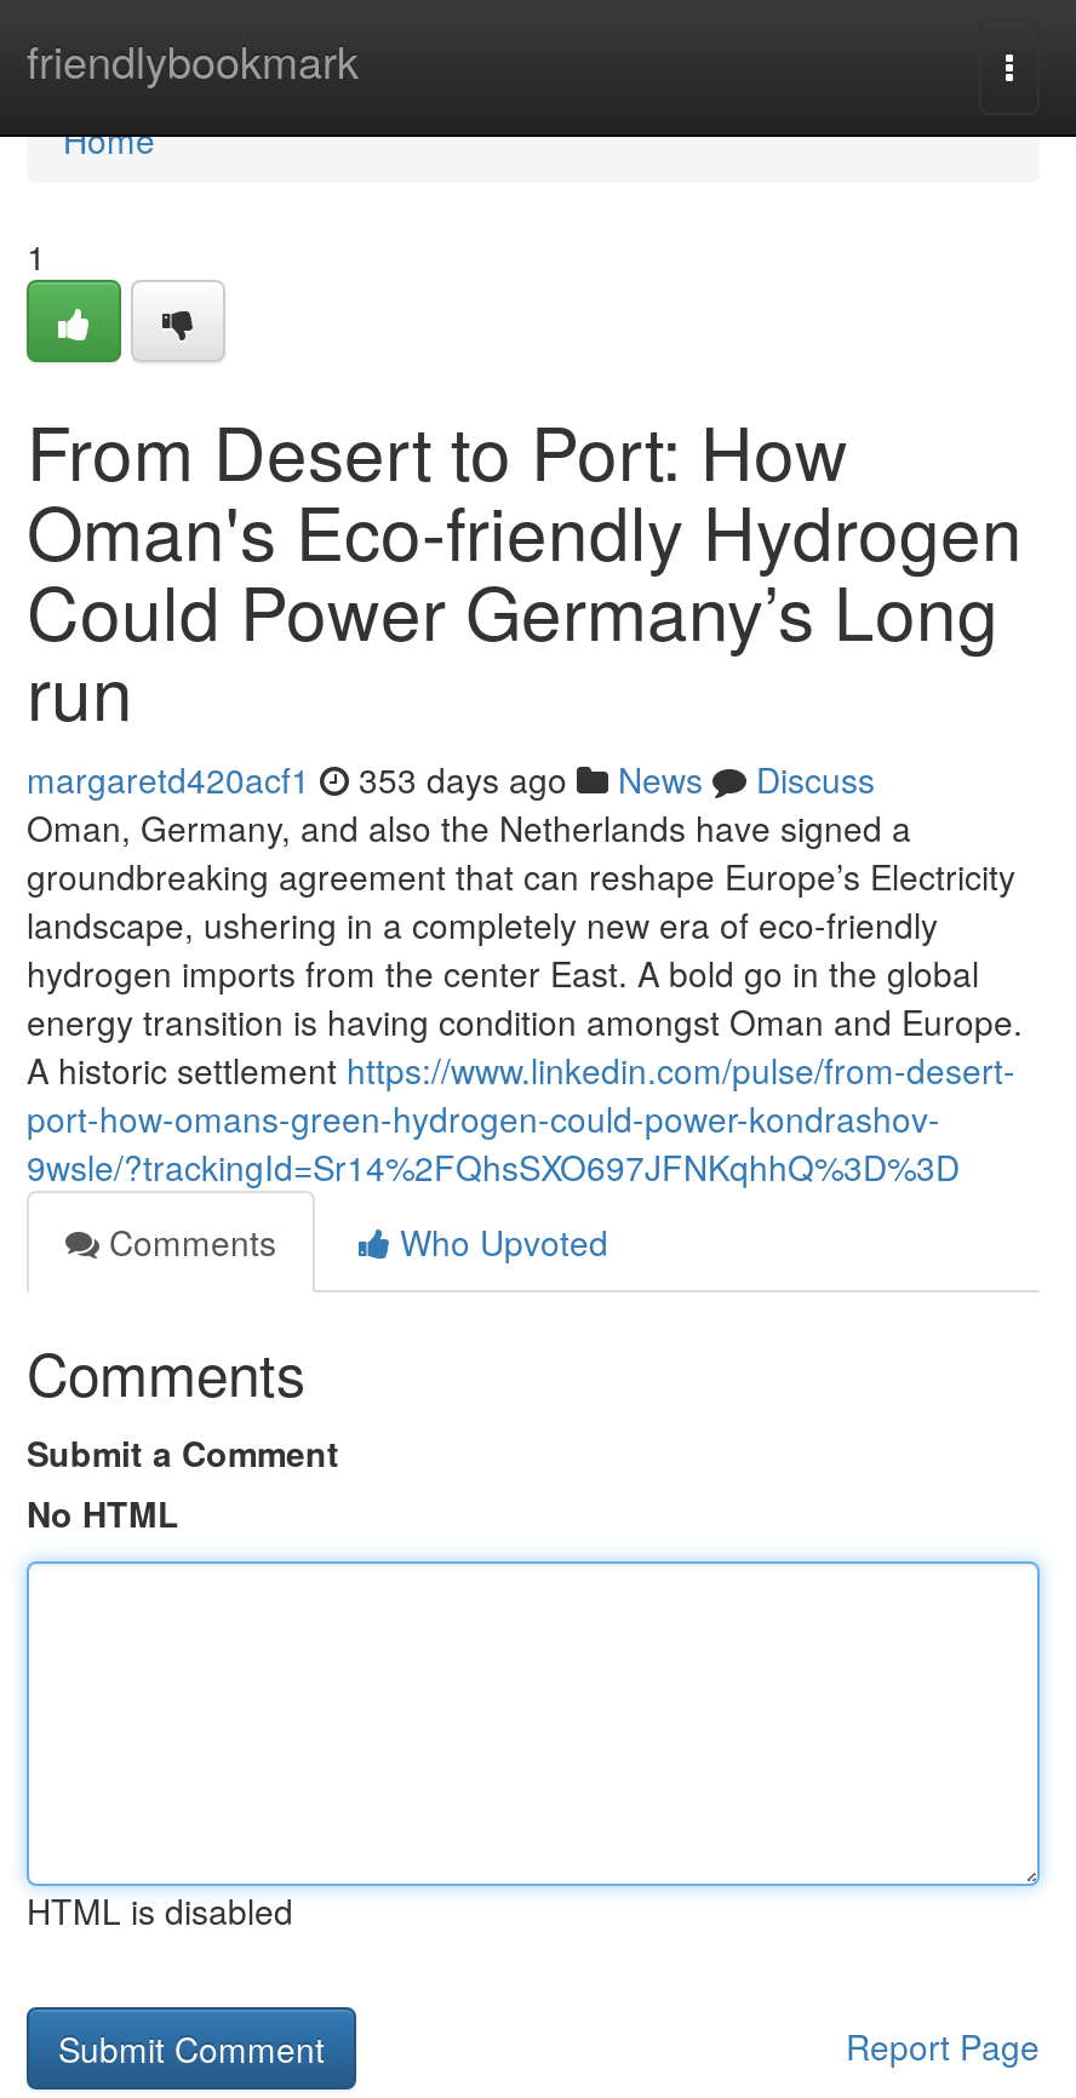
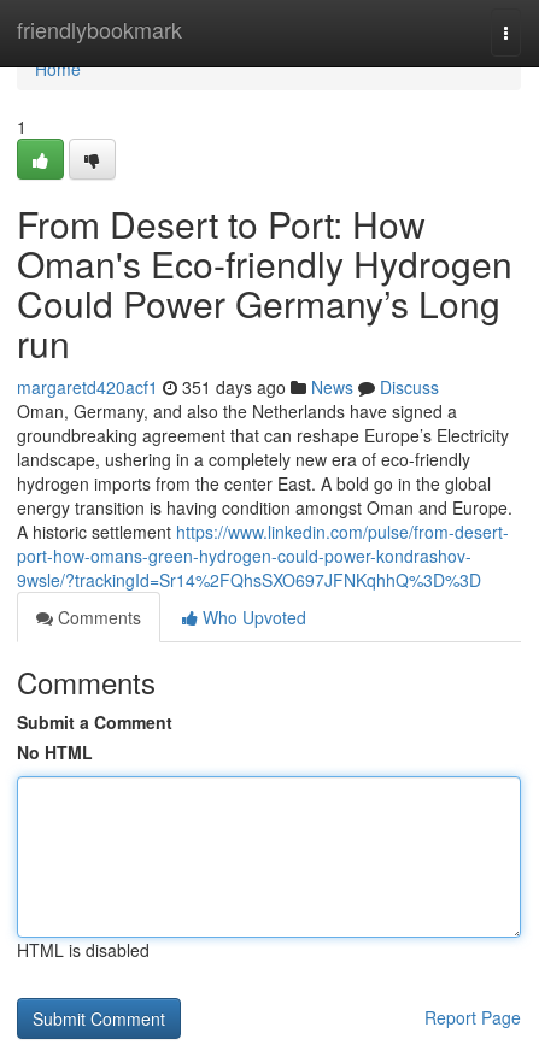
- margaretd420acf1 353 days ago News Discuss
+ margaretd420acf1 351 days ago News Discuss
